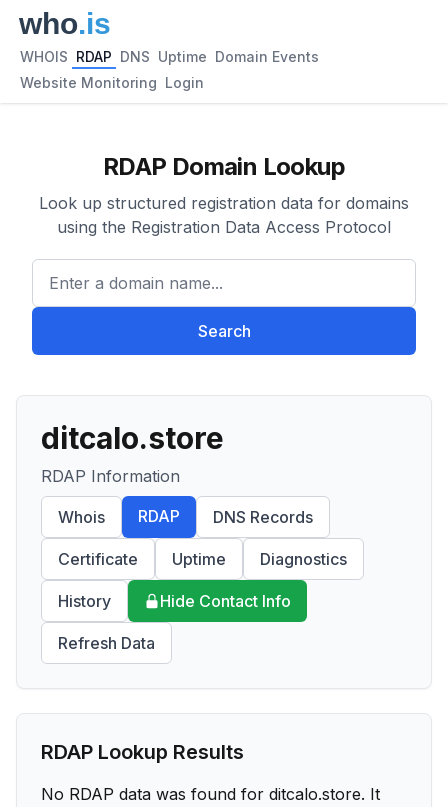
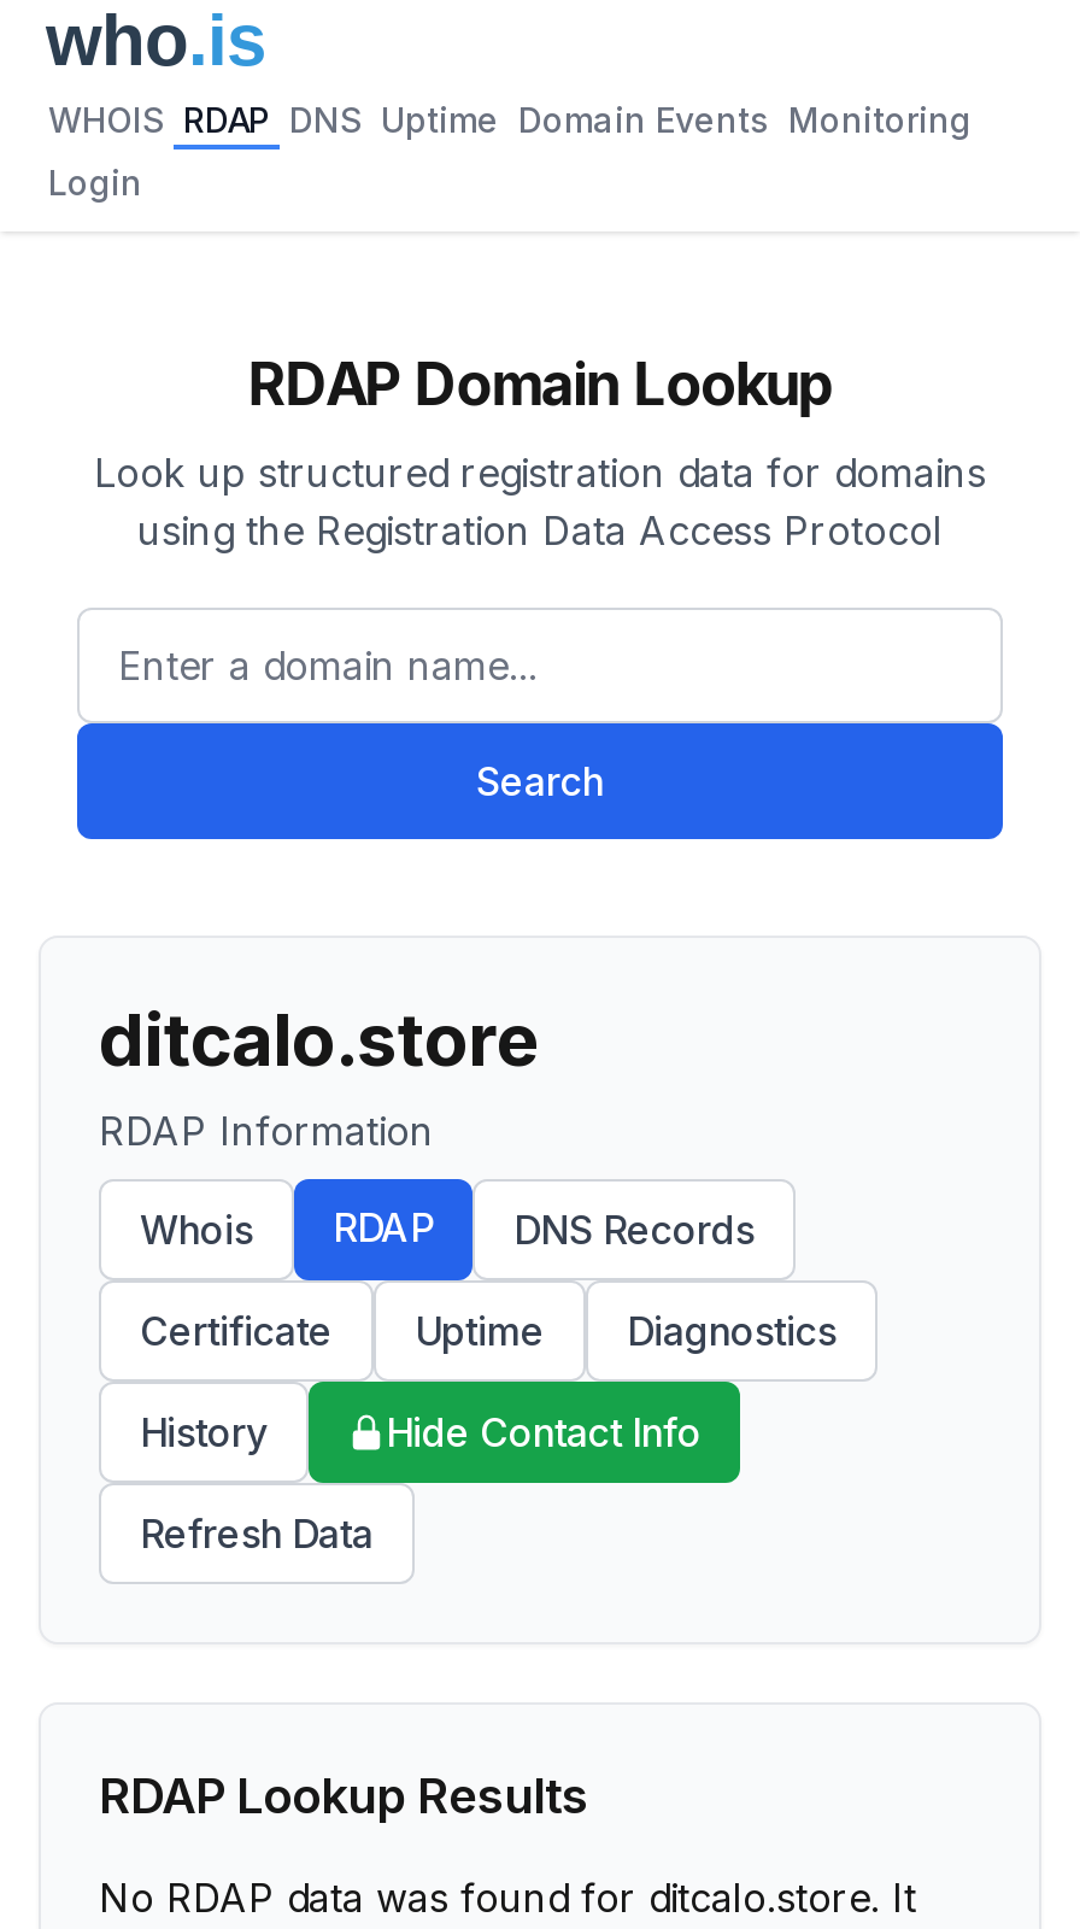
- WHOIS RDAP DNS Uptime Domain Events
+ WHOIS RDAP DNS Uptime Domain Events Monitoring

- Website Monitoring Login
+ Login
